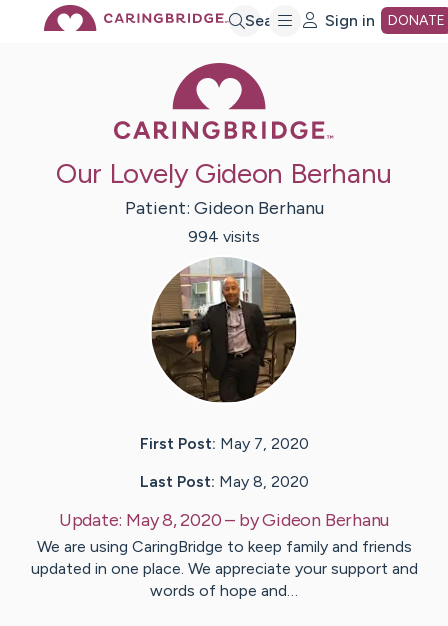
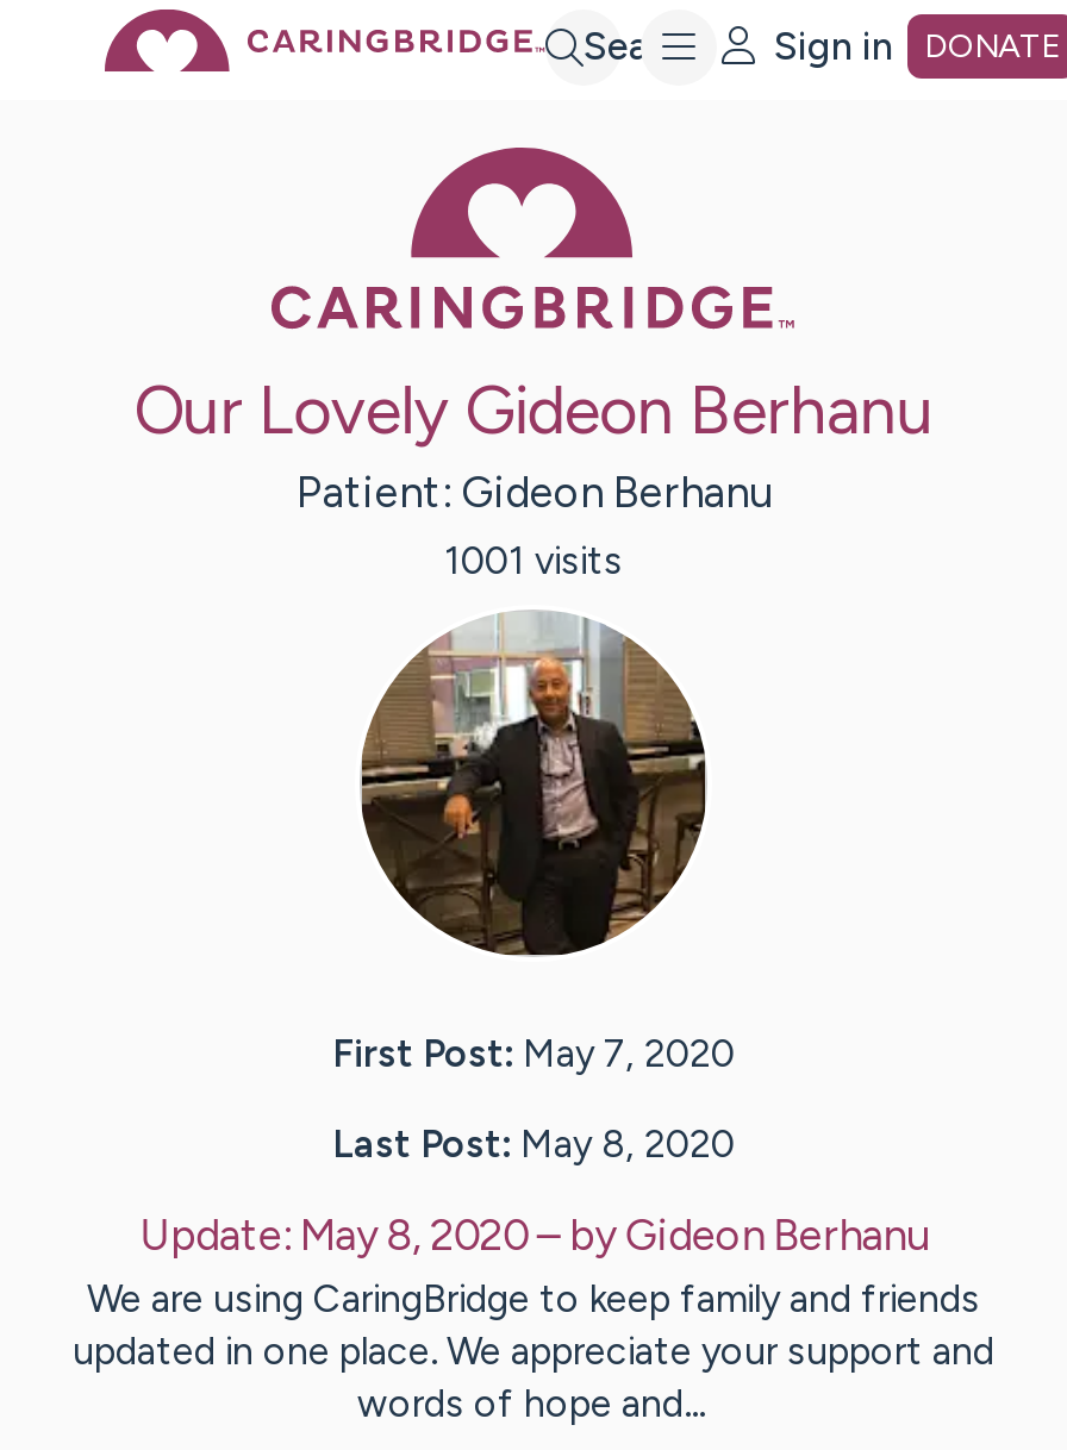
- 994 visits
+ 1001 visits
